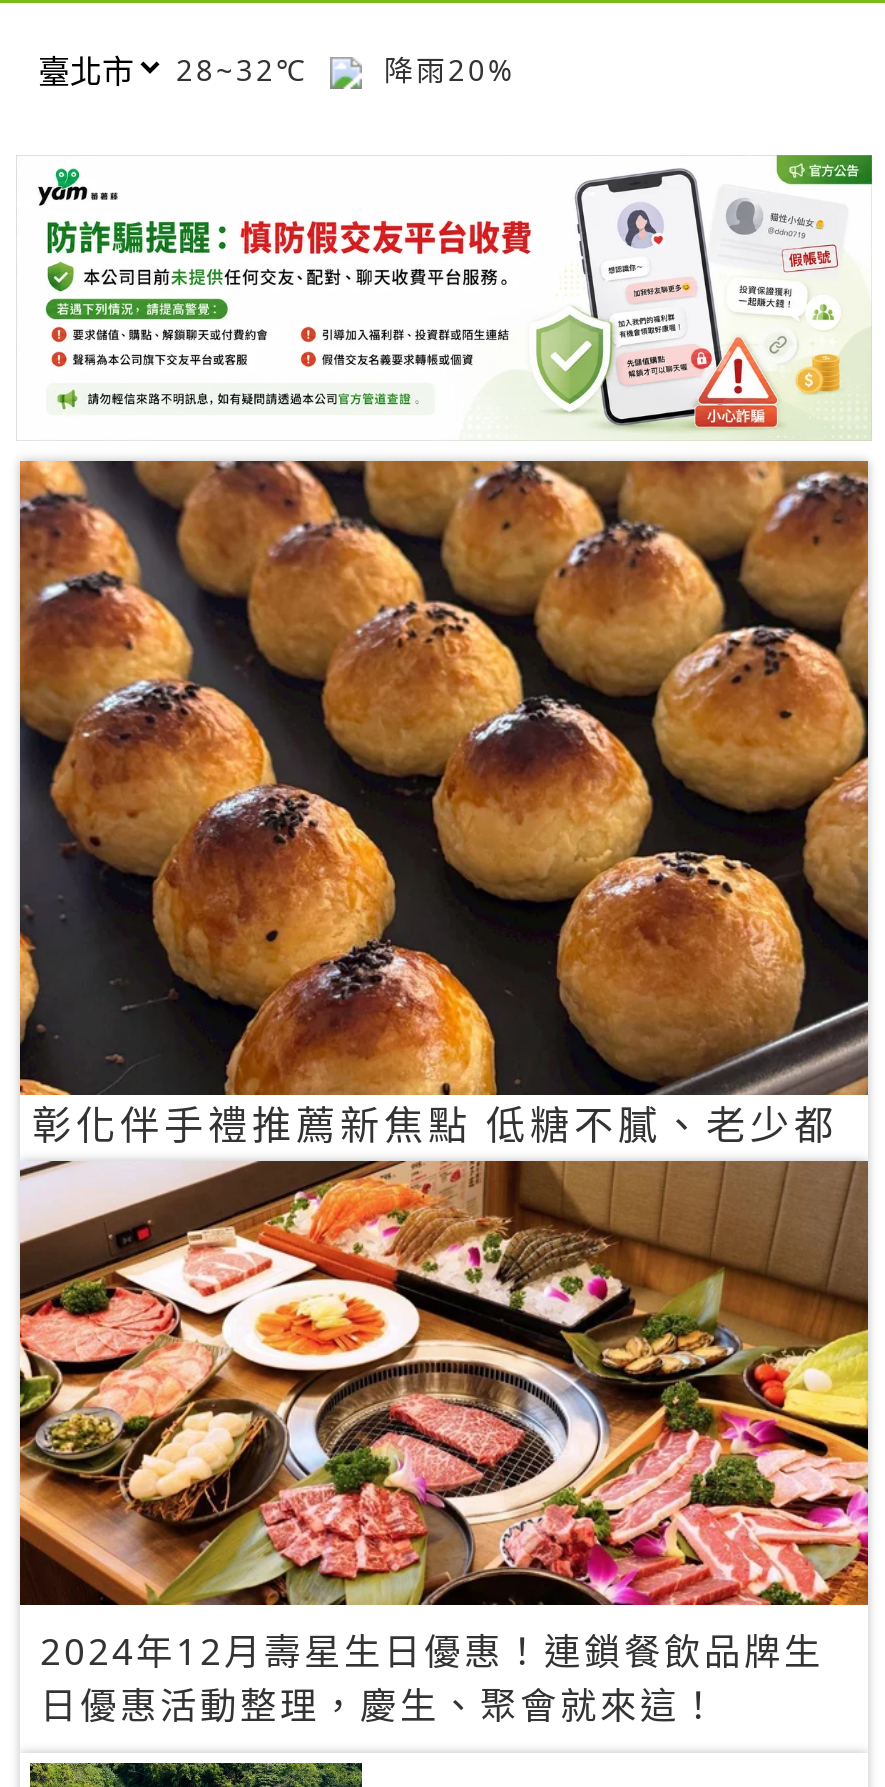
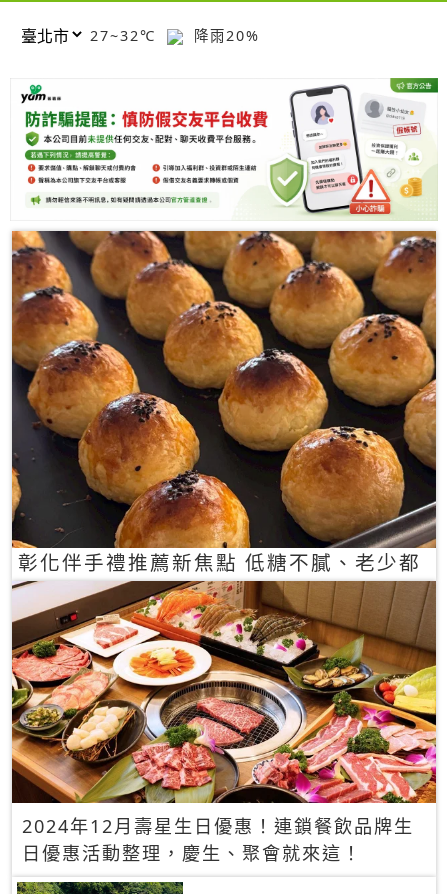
- 28~32℃ 降雨20%
+ 27~32℃ 降雨20%
